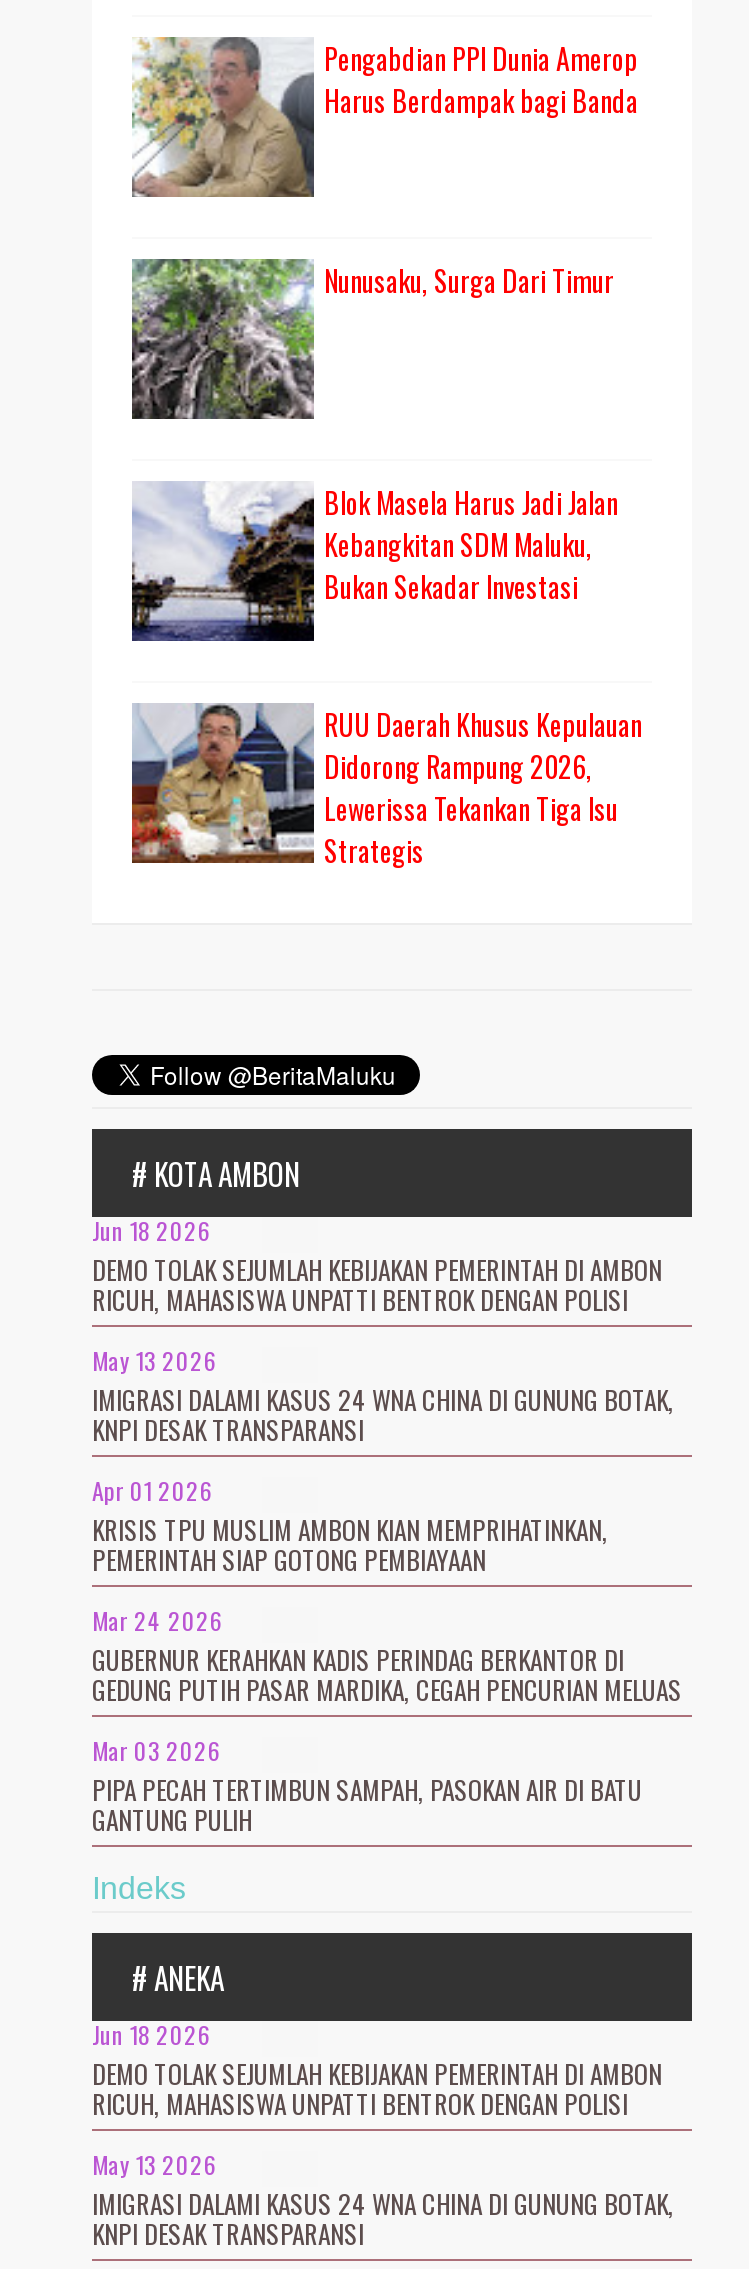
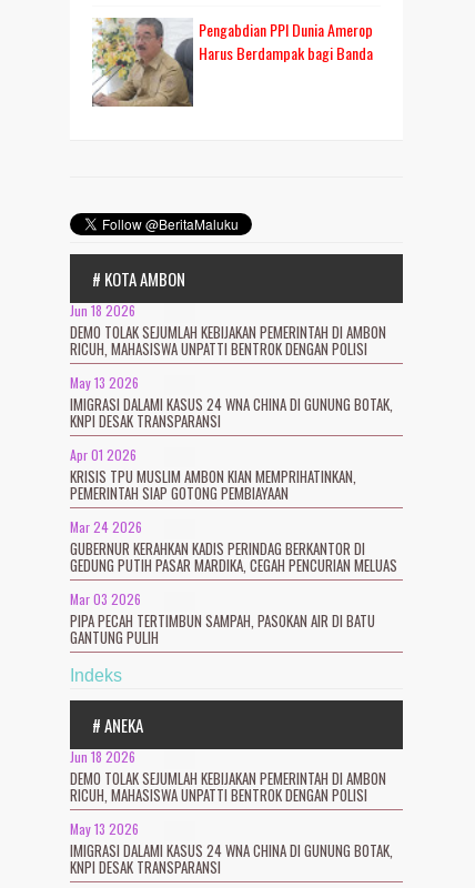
- [image]
- Nunusaku, Surga Dari Timur

- [image]
- Blok Masela Harus Jadi Jalan
- Kebangkitan SDM Maluku,
- Bukan Sekadar Investasi
- RUU Daerah Khusus Kepulauan
- Didorong Rampung 2026,
- Lewerissa Tekankan Tiga Isu
- Strategis

- [image]
